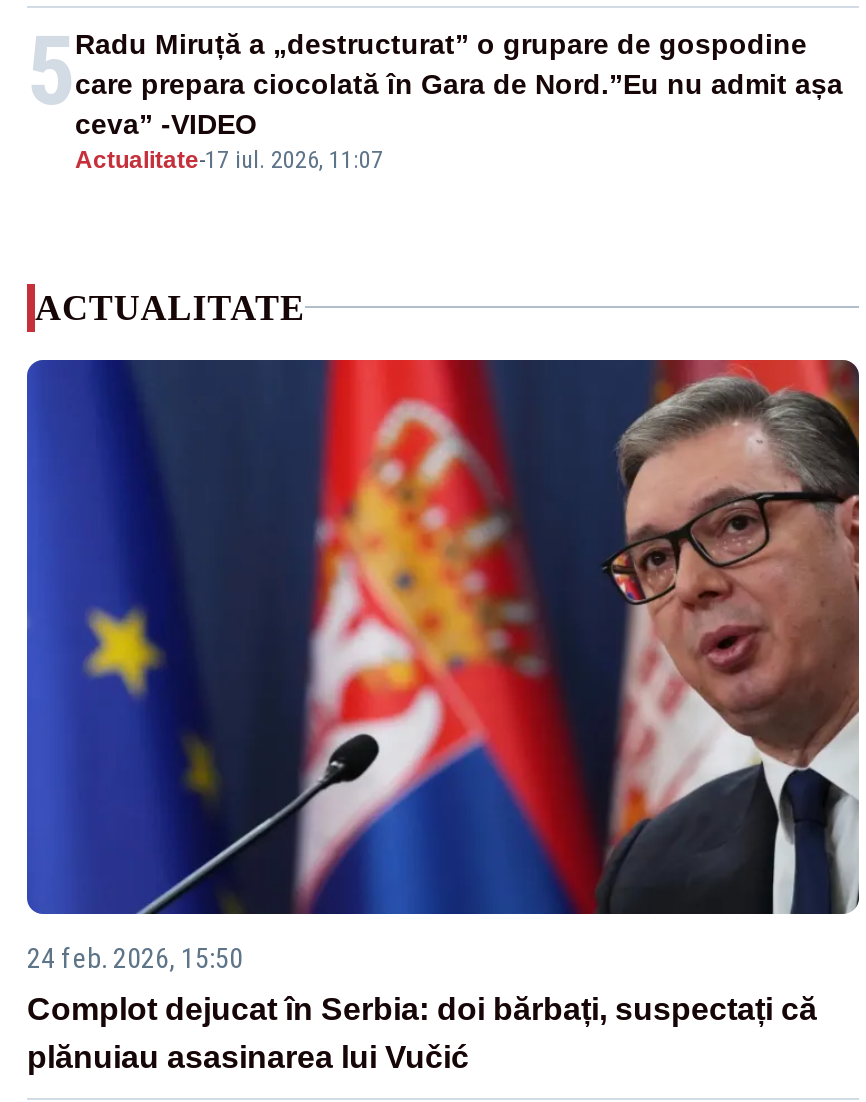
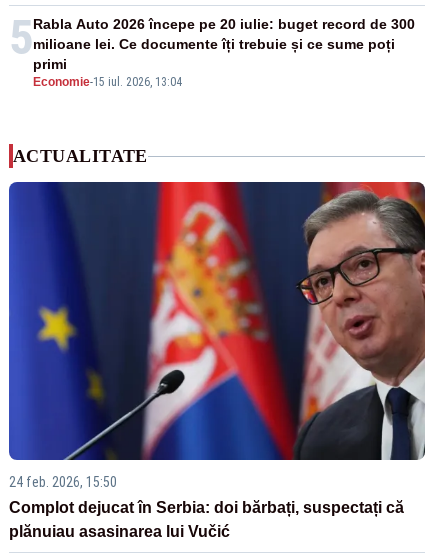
- Radu Miruță a „destructurat” o grupare de gospodine
- care prepara ciocolată în Gara de Nord.”Eu nu admit așa
- ceva” -VIDEO
+ Rabla Auto 2026 începe pe 20 iulie: buget record de 300
+ milioane lei. Ce documente îți trebuie și ce sume poți
+ primi

- Actualitate-17 iul. 2026, 11:07
+ Economie-15 iul. 2026, 13:04
